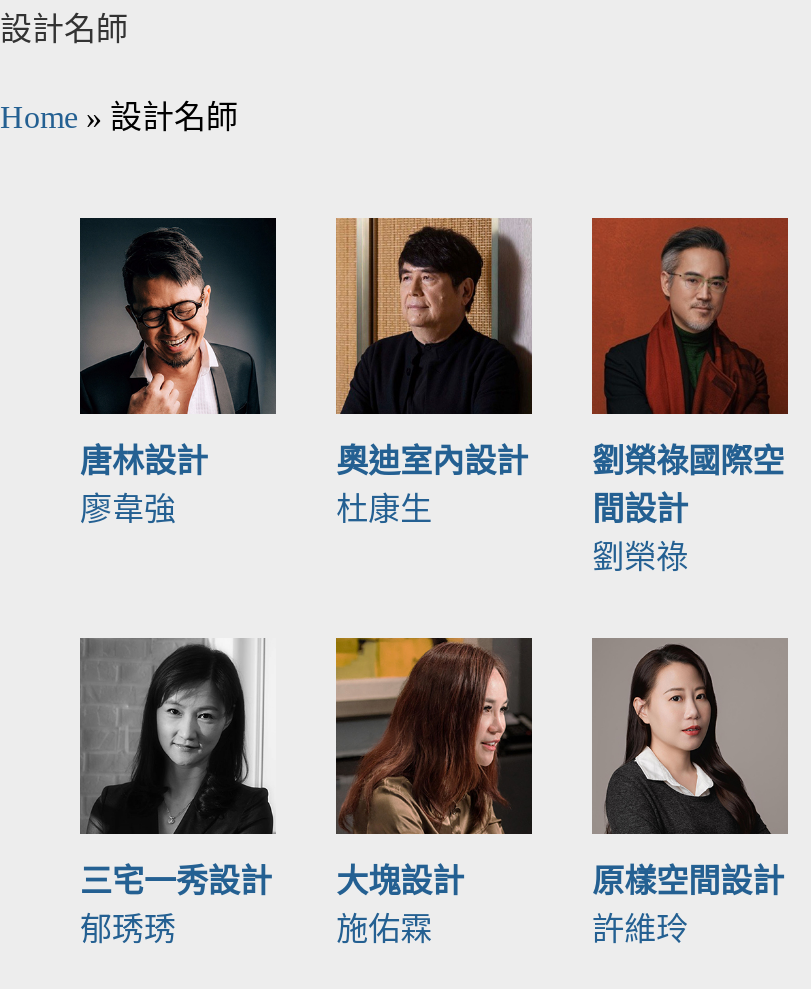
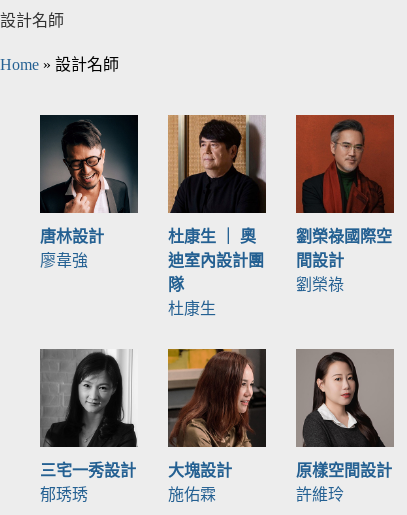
- 奧迪室內設計
+ 杜康生 ｜ 奧
+ 迪室內設計團
+ 隊

moved down: 杜康生
